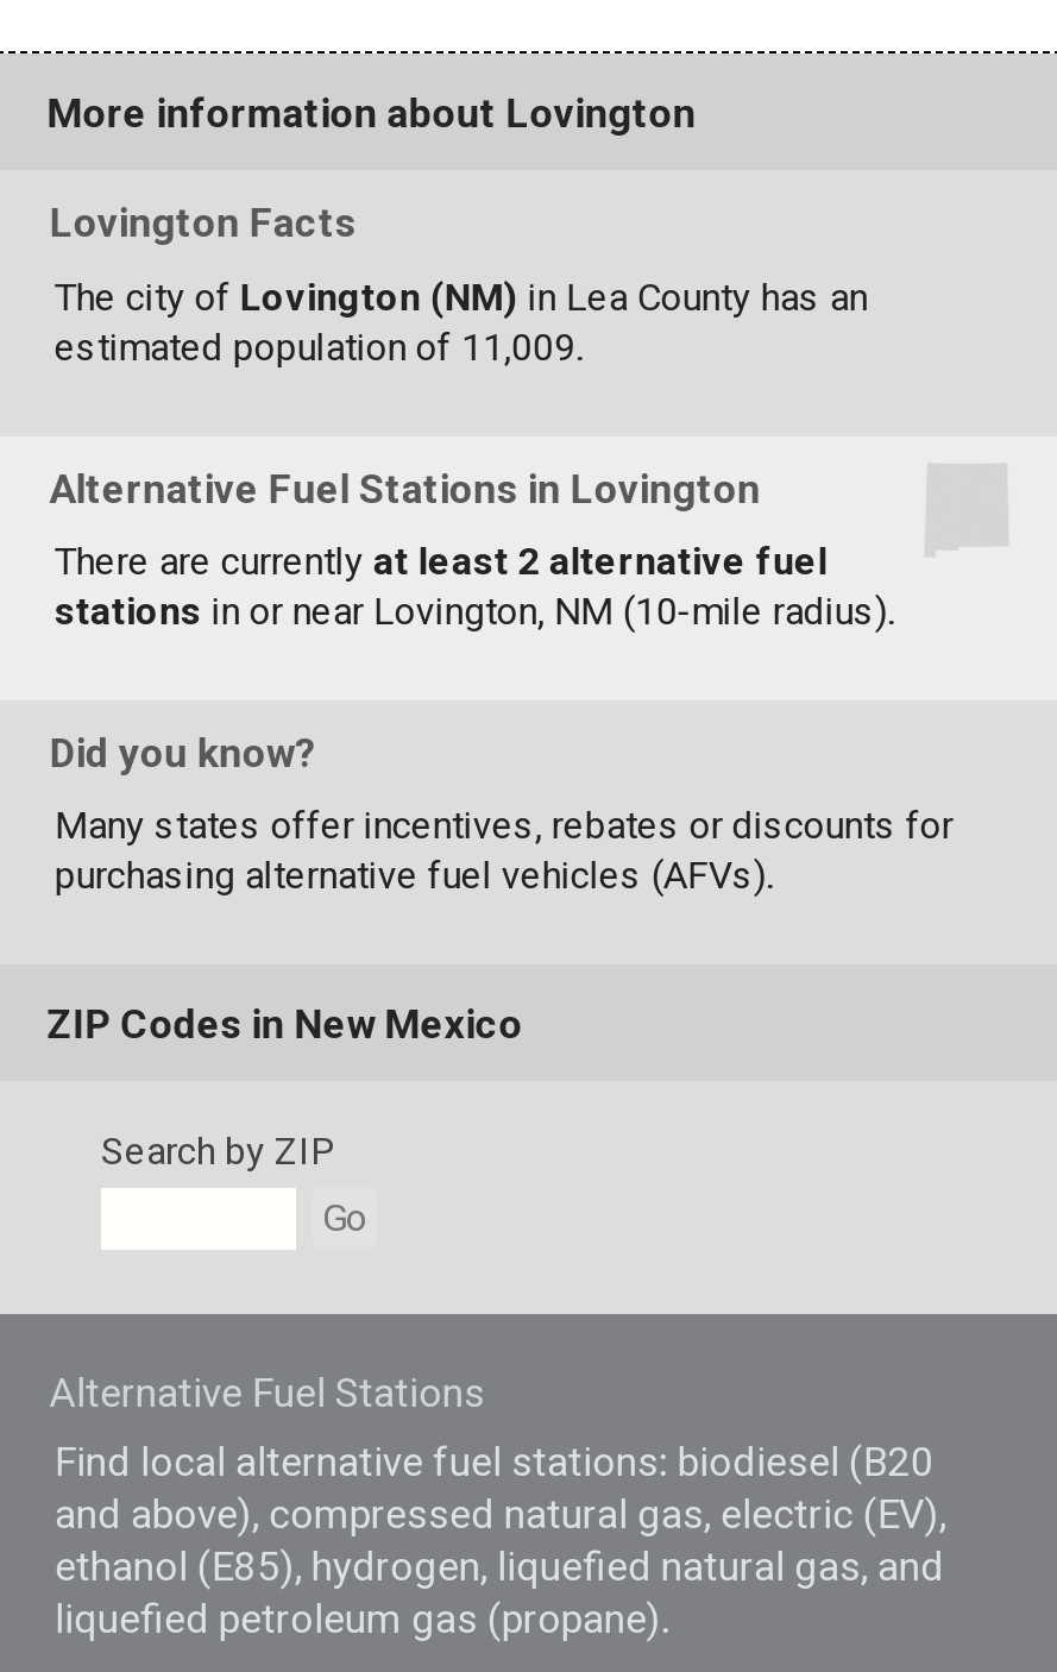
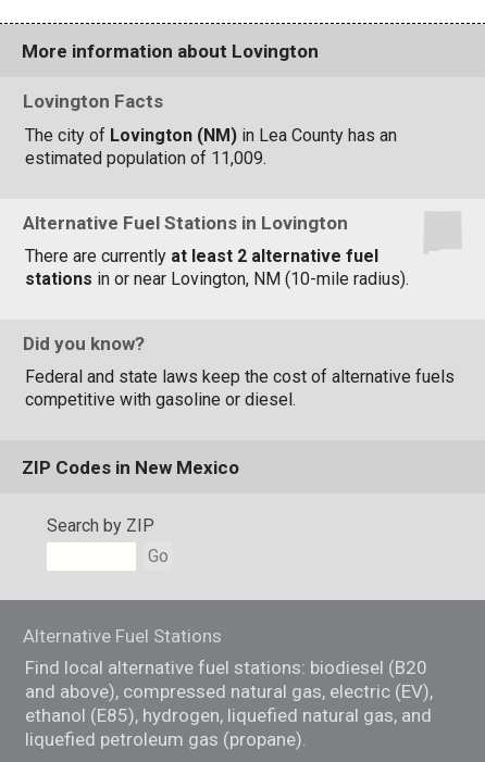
- Many states offer incentives, rebates or discounts for
- purchasing alternative fuel vehicles (AFVs).
+ Federal and state laws keep the cost of alternative fuels
+ competitive with gasoline or diesel.
